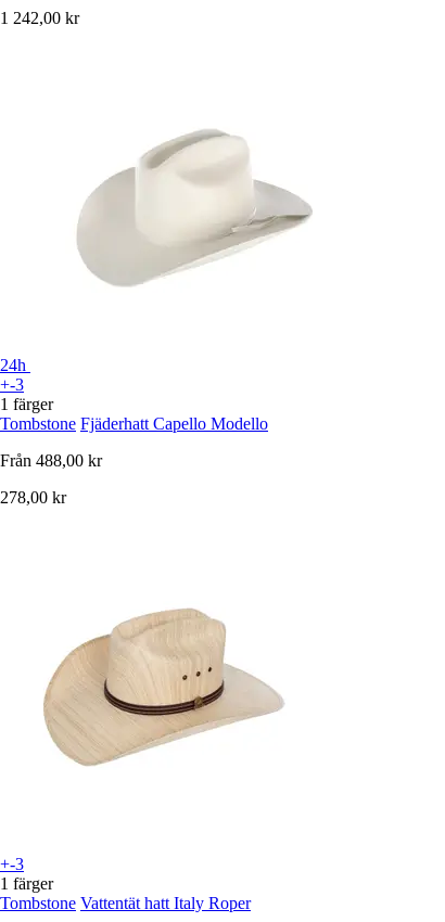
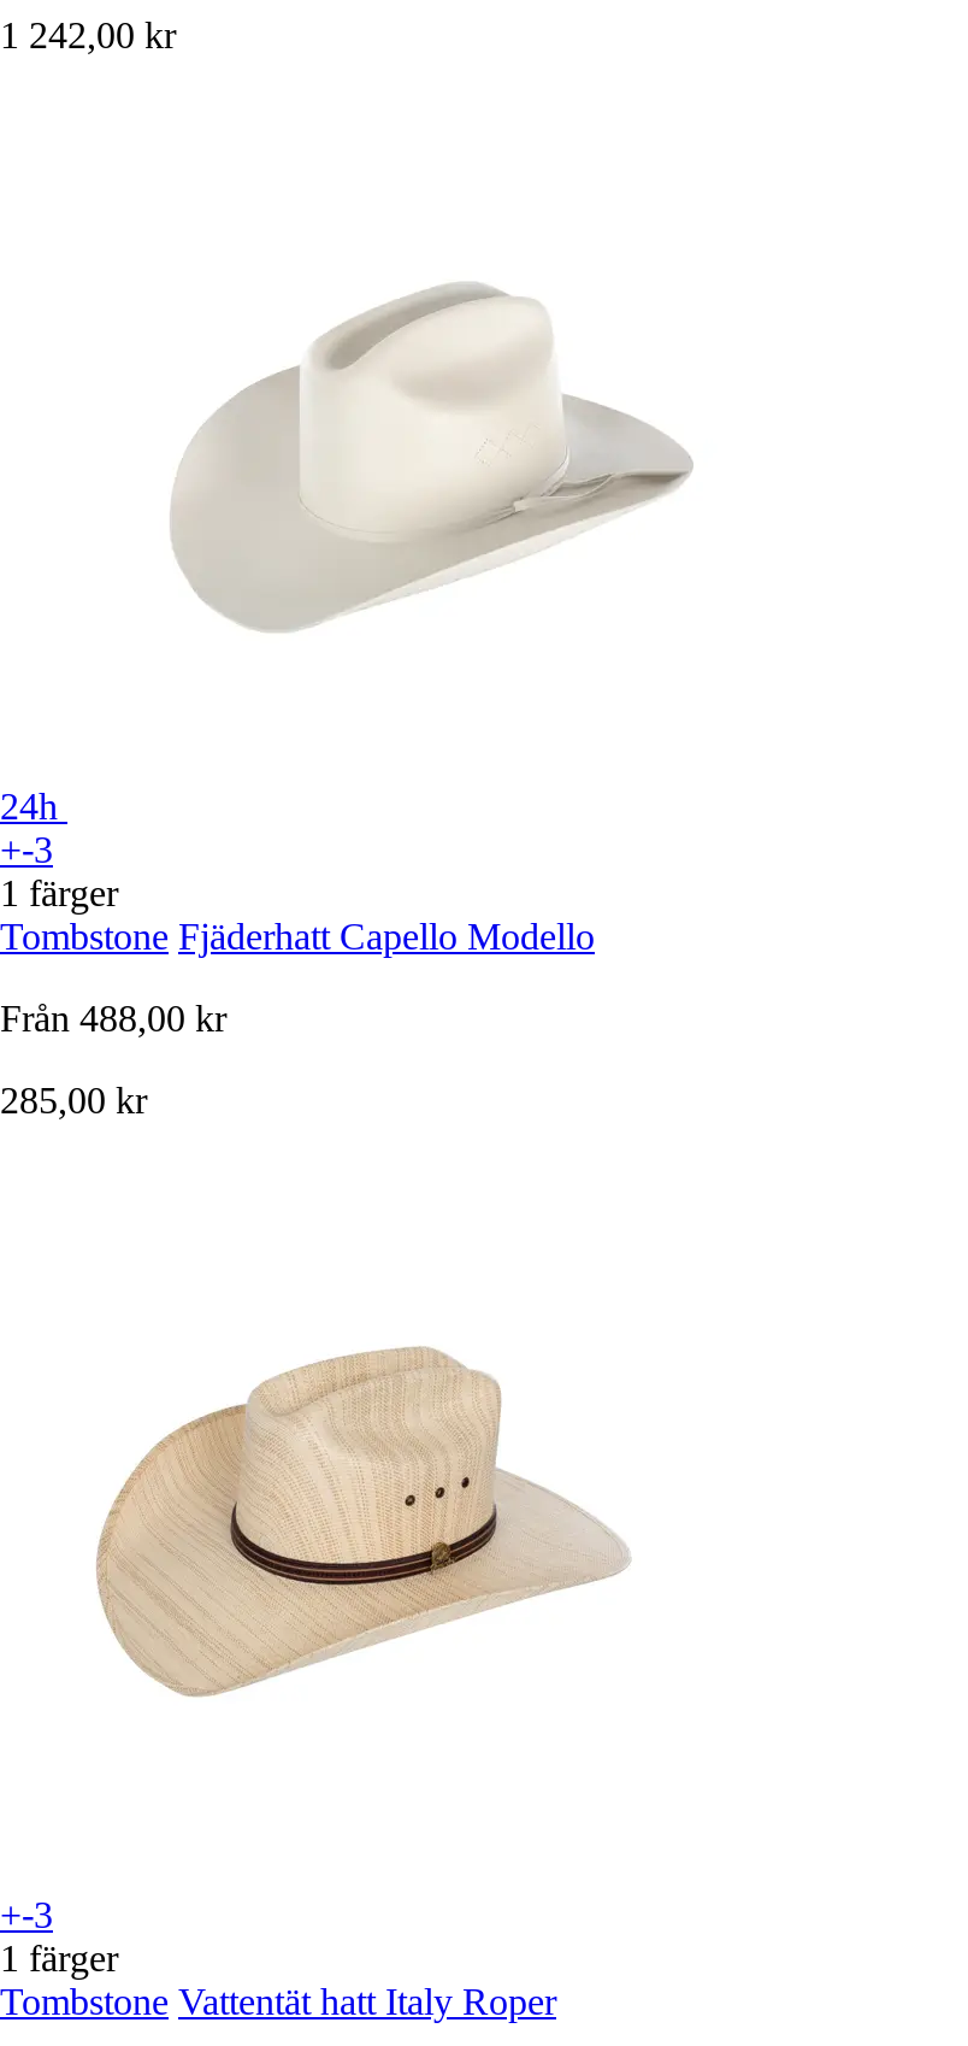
- 278,00 kr
+ 285,00 kr
